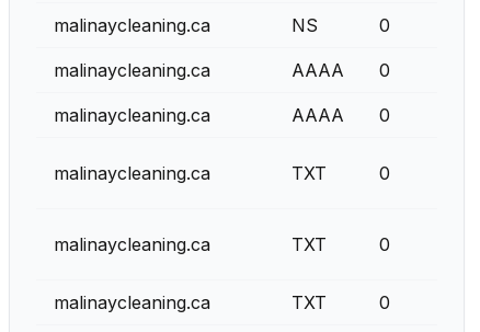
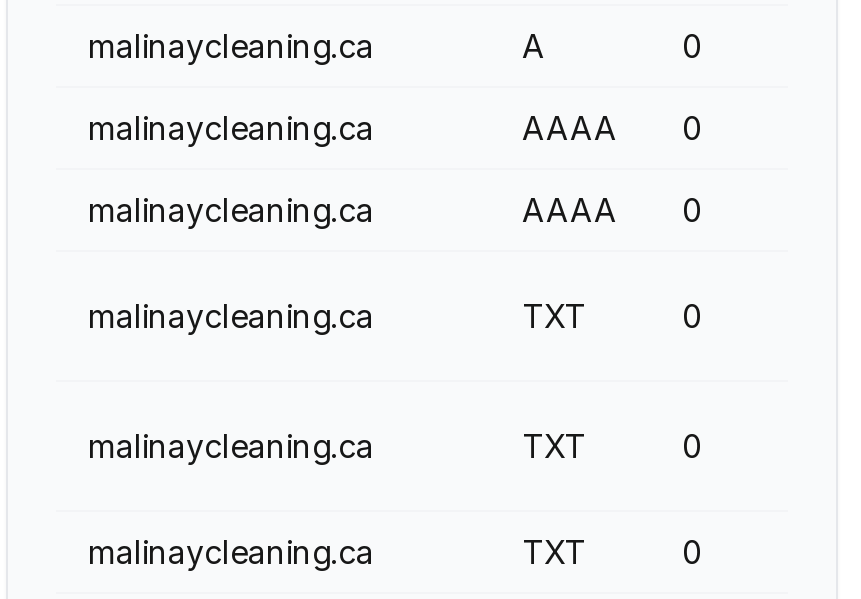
- NS
+ A
